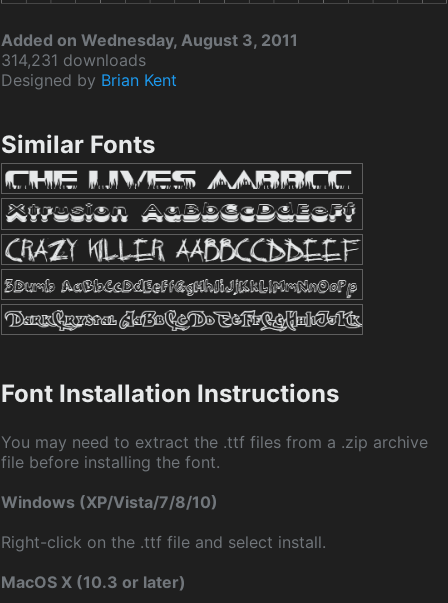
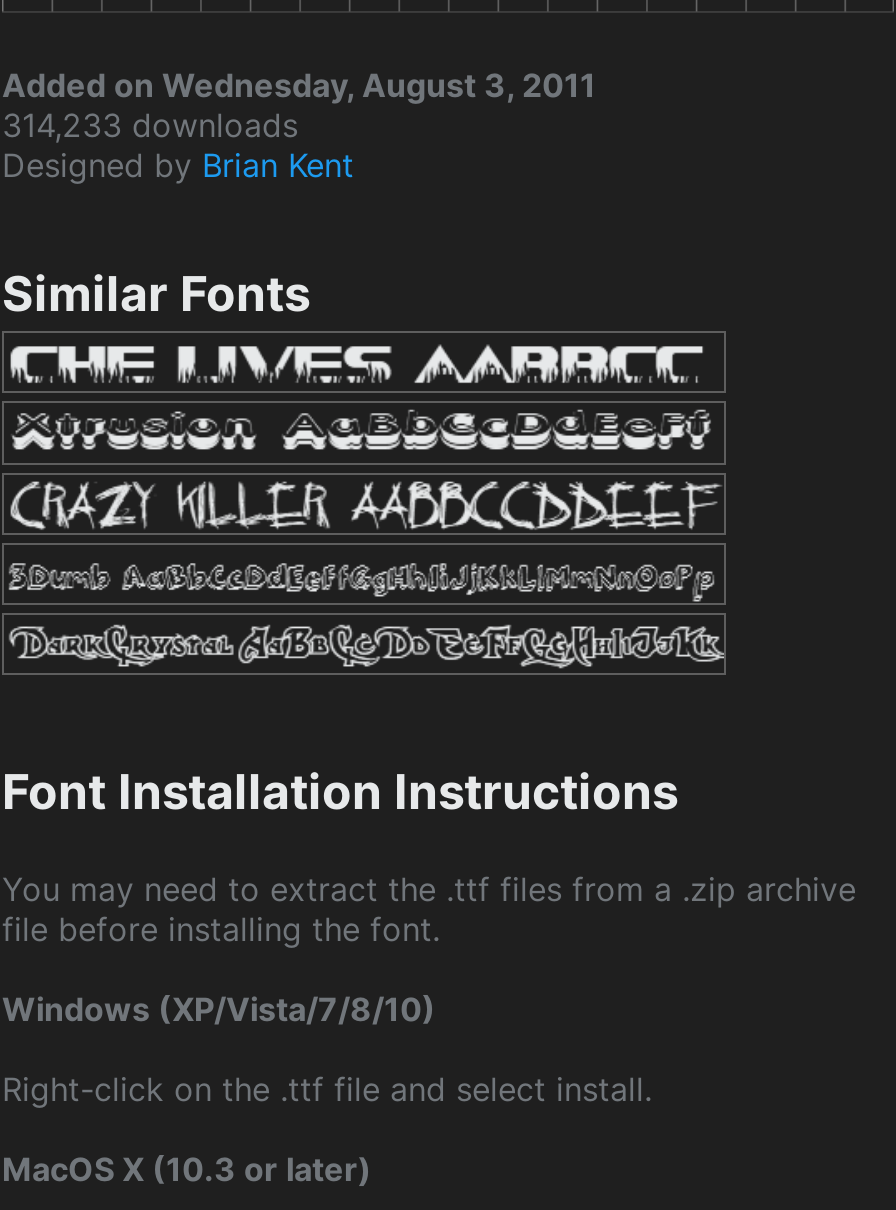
- 314,231 downloads
+ 314,233 downloads
